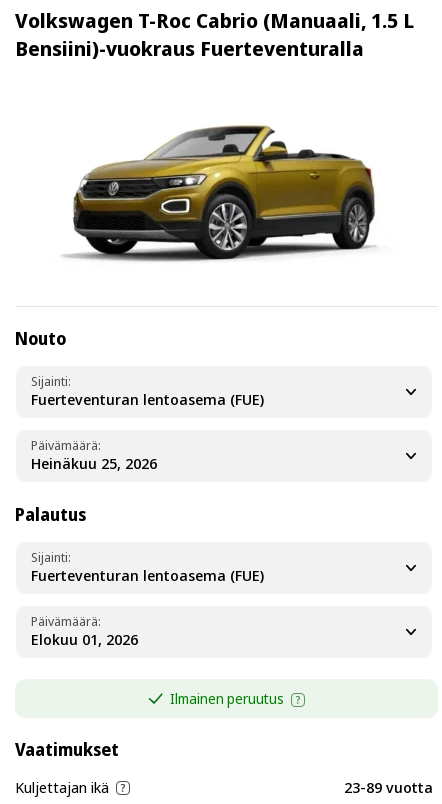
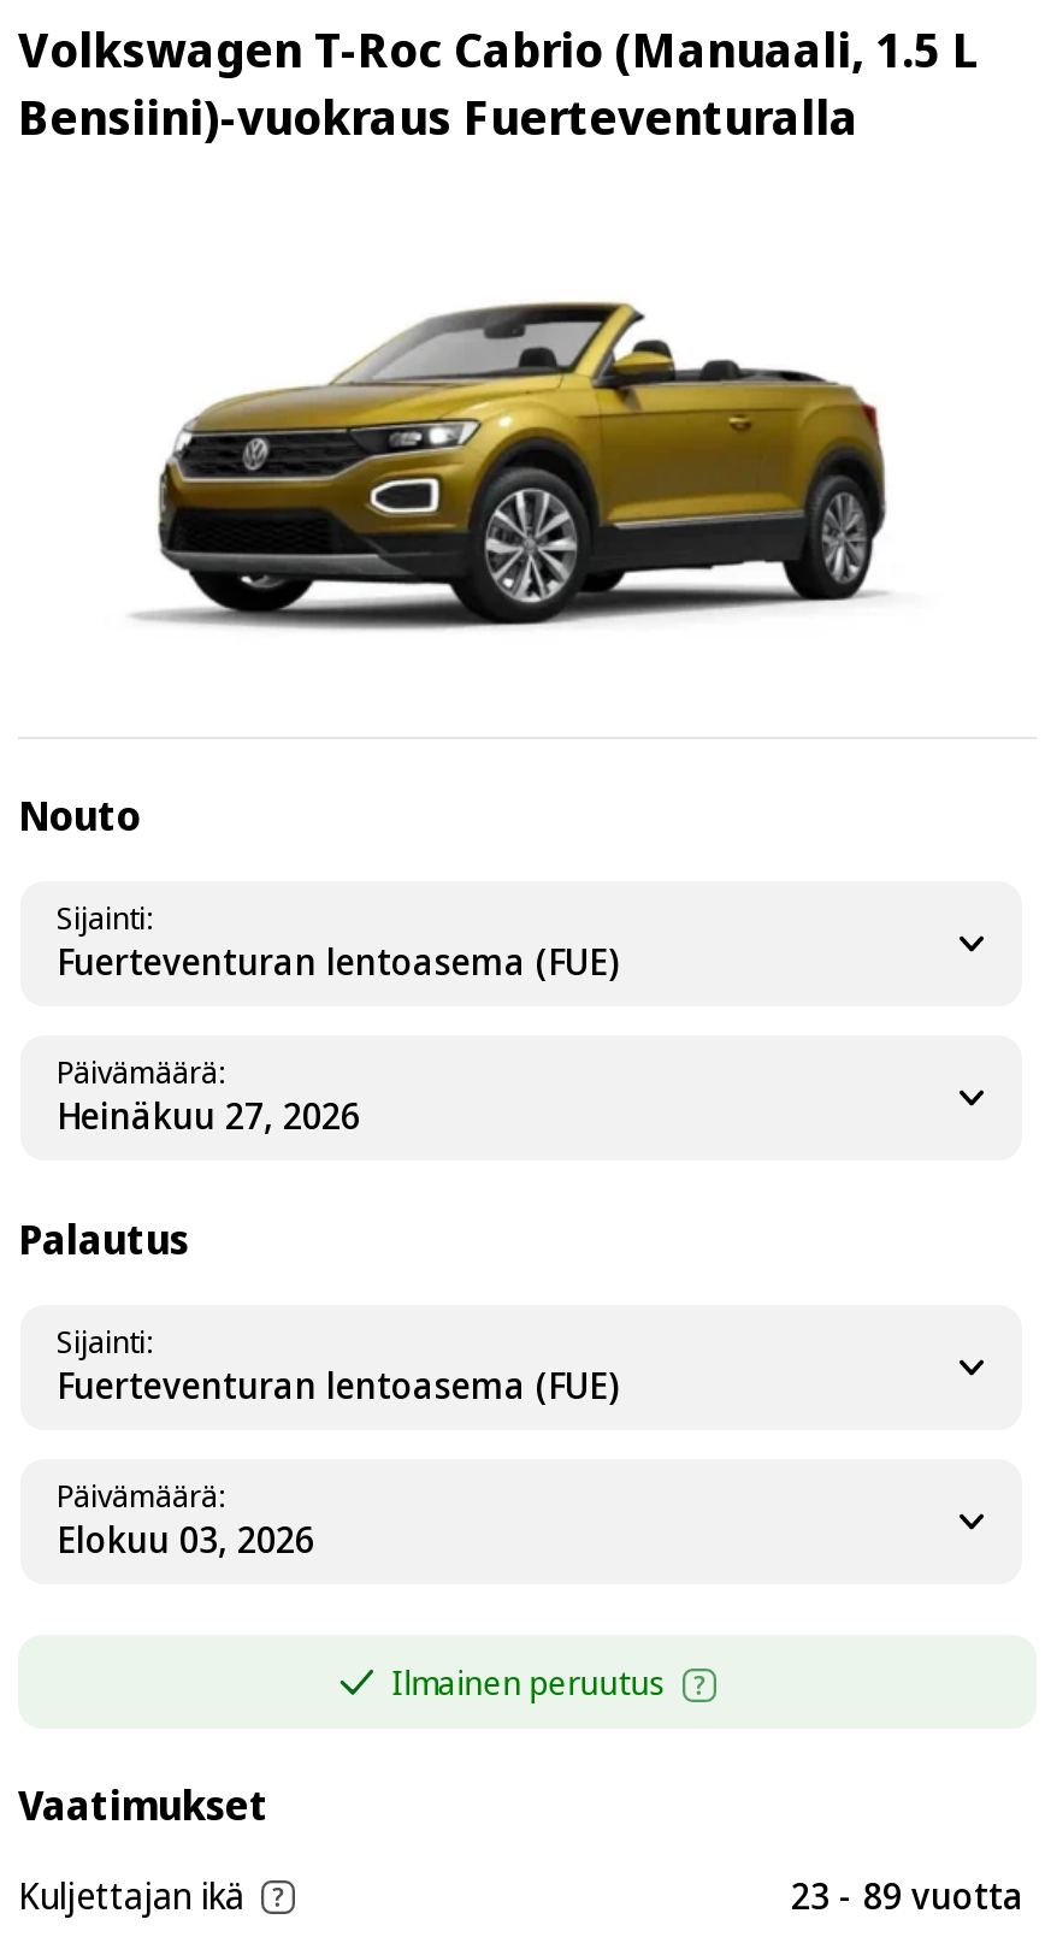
- 23-89 vuotta
+ 23 - 89 vuotta
